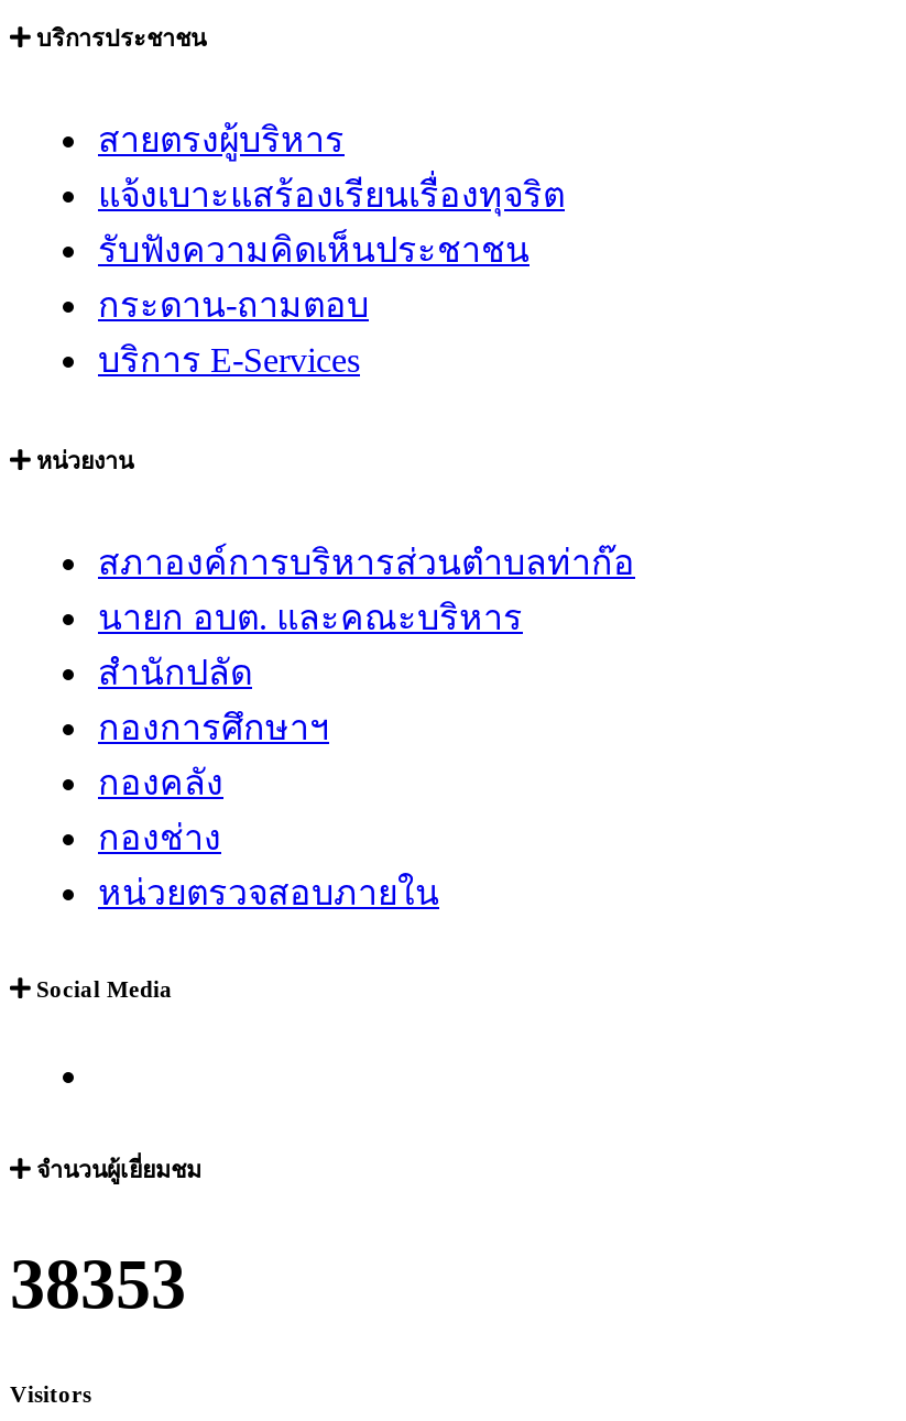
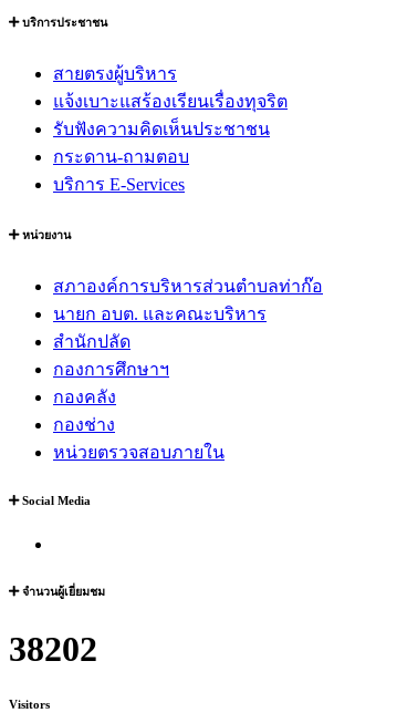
- 38353
+ 38202
